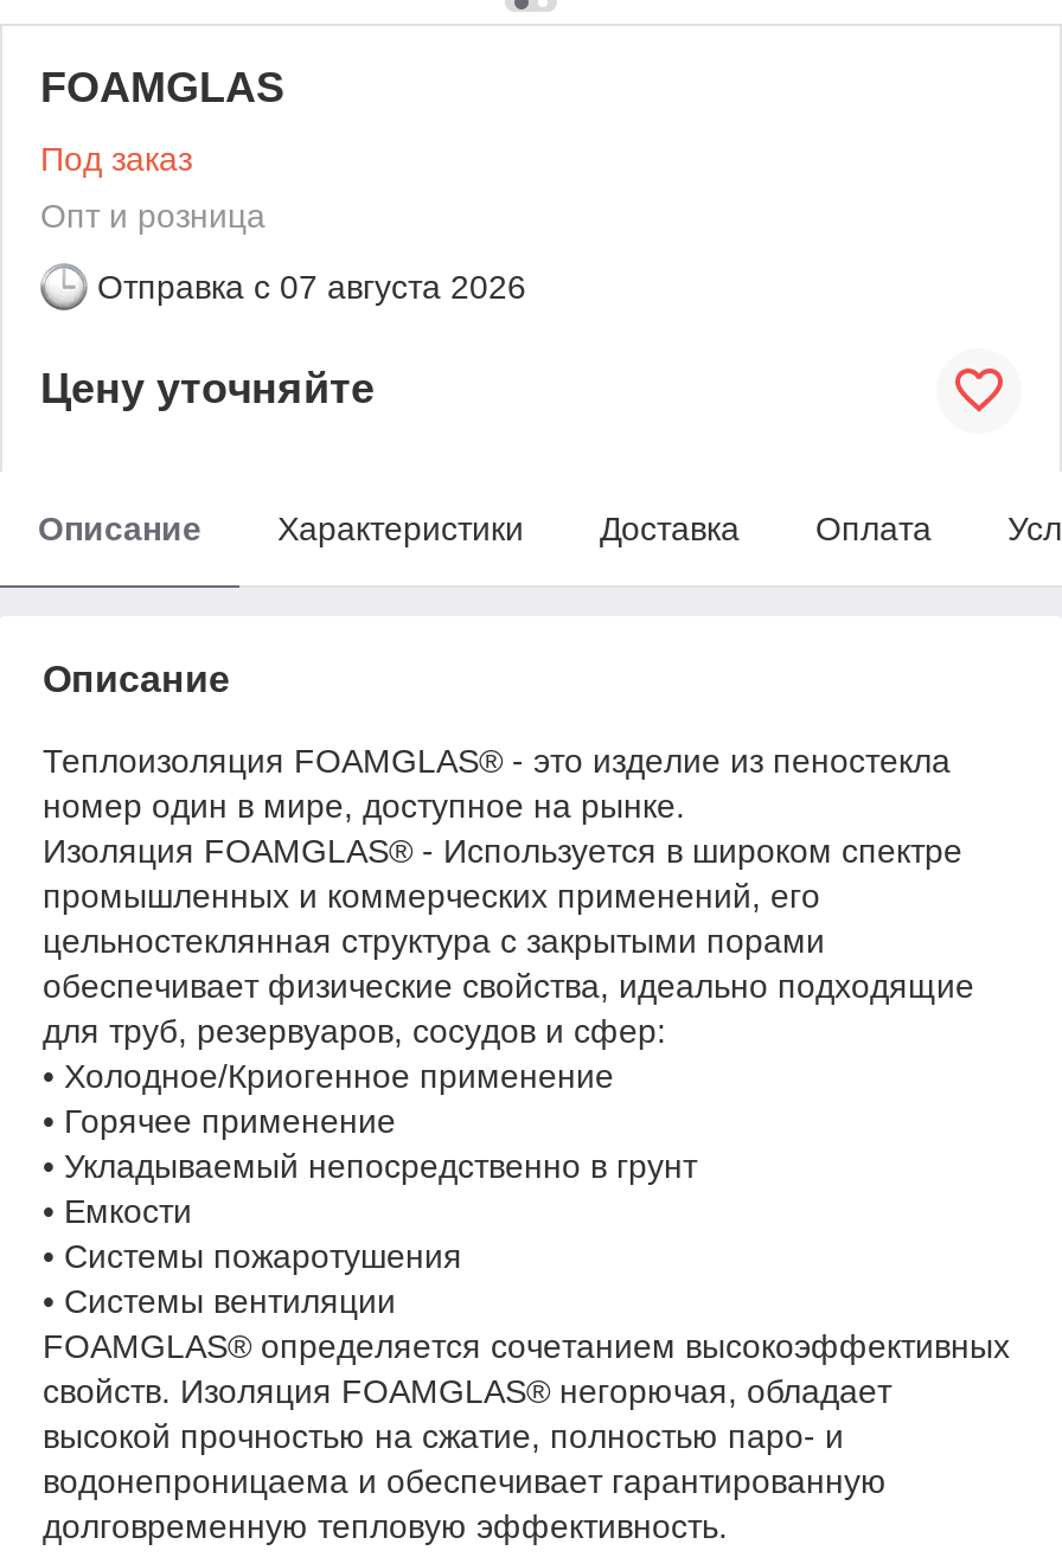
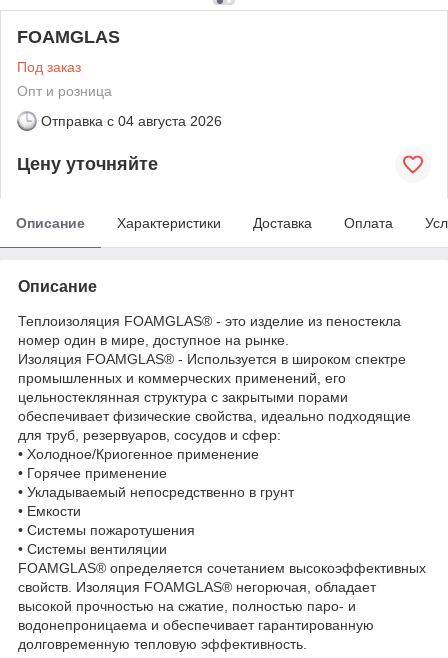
- Отправка с 07 августа 2026
+ Отправка с 04 августа 2026
